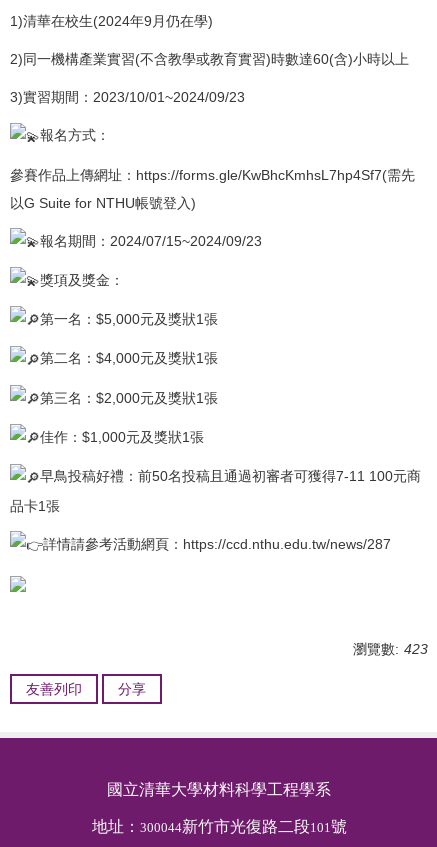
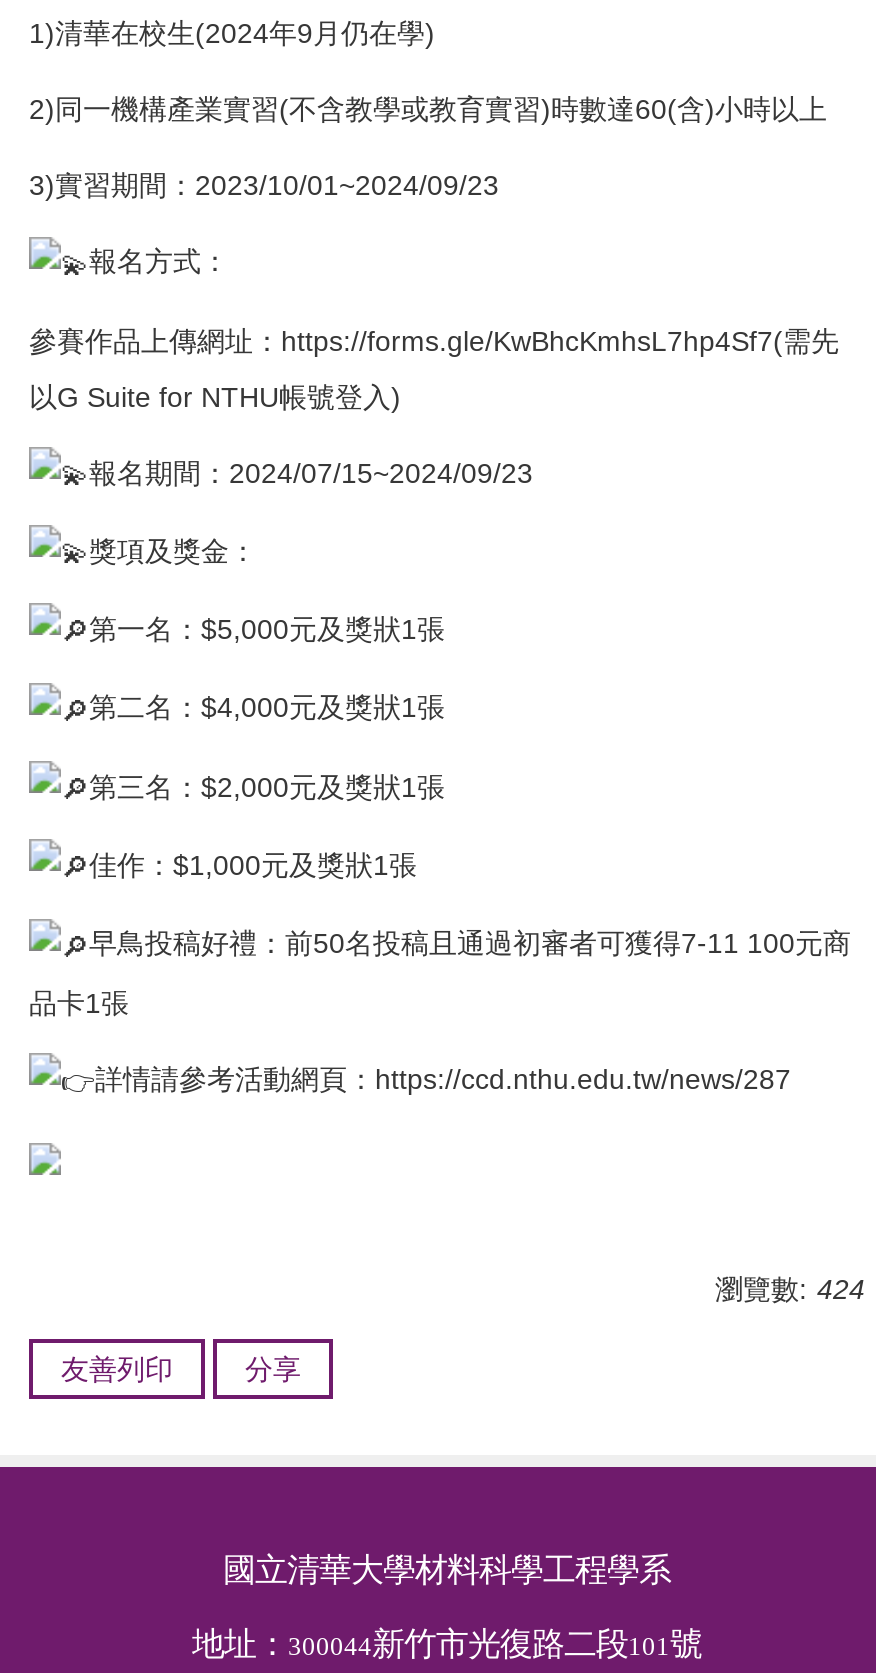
- 瀏覽數: 423
+ 瀏覽數: 424
